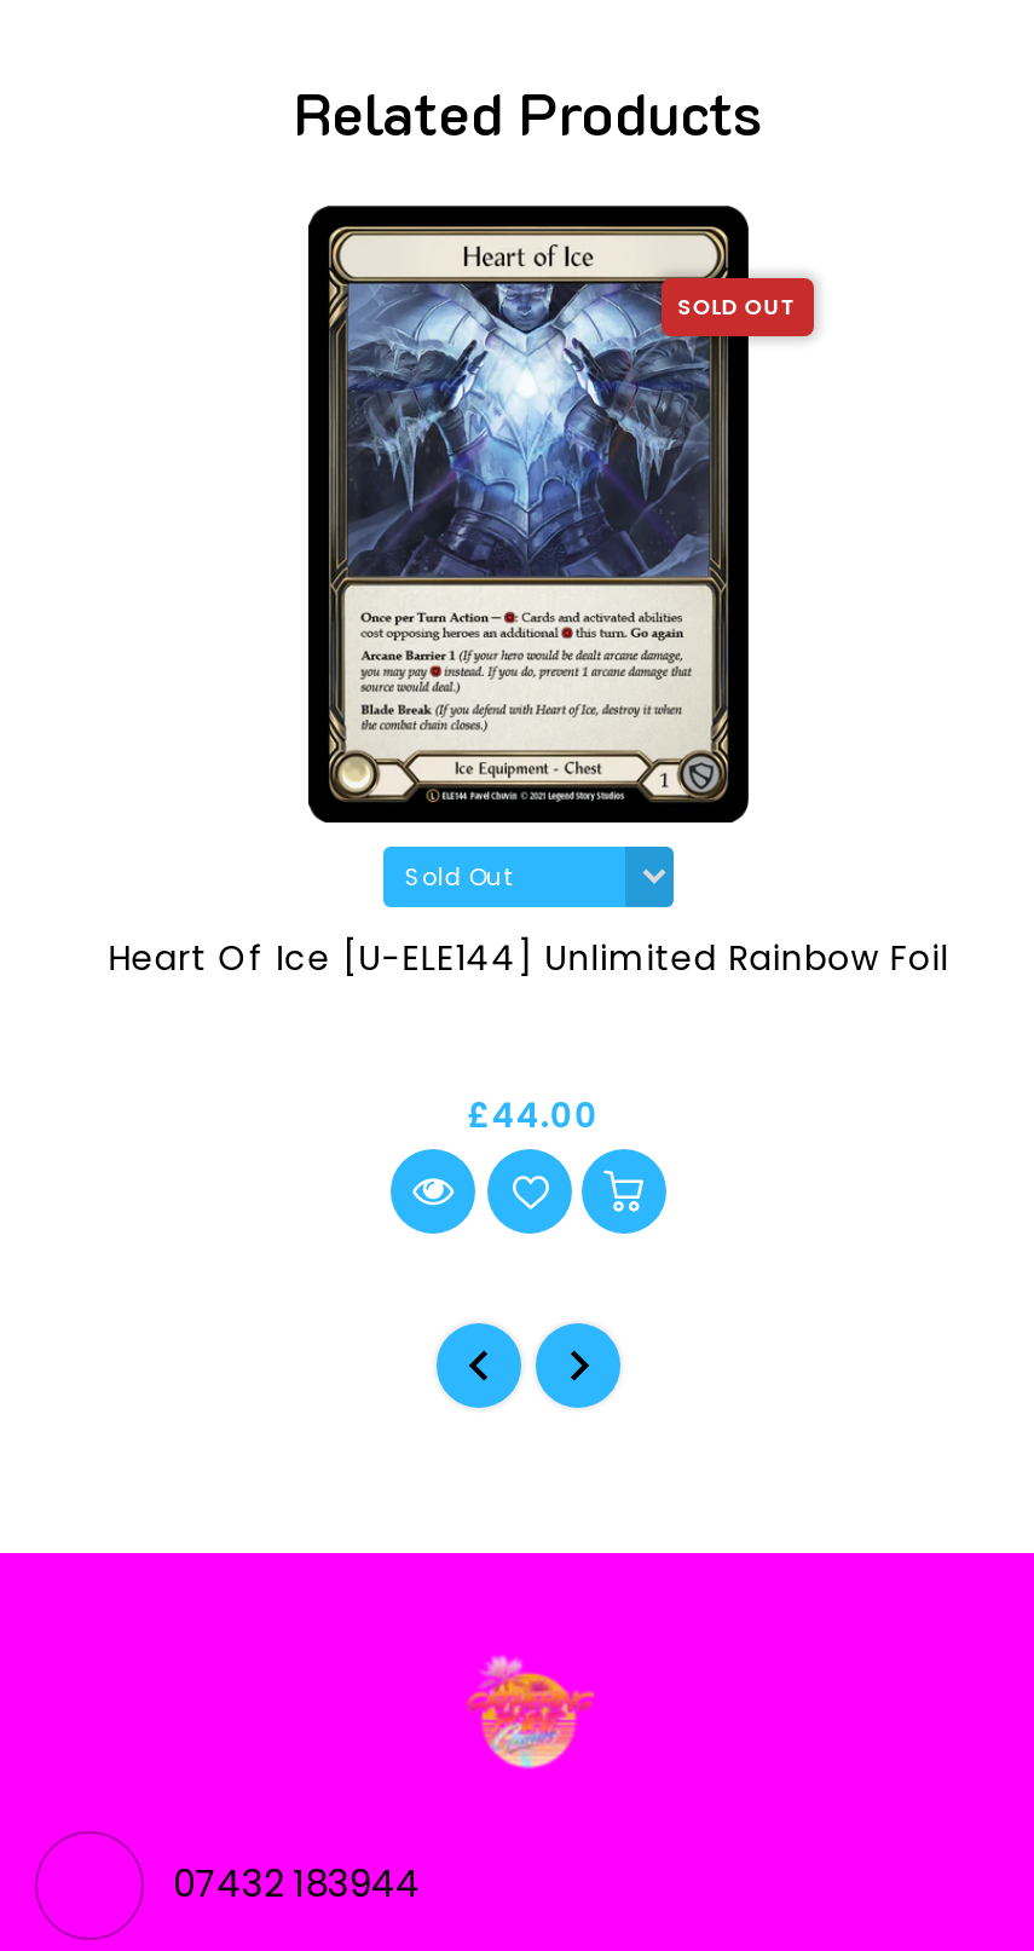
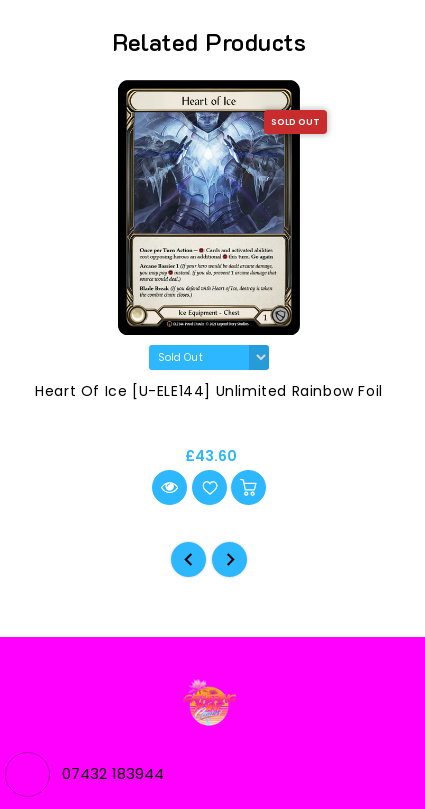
- £44.00
+ £43.60
